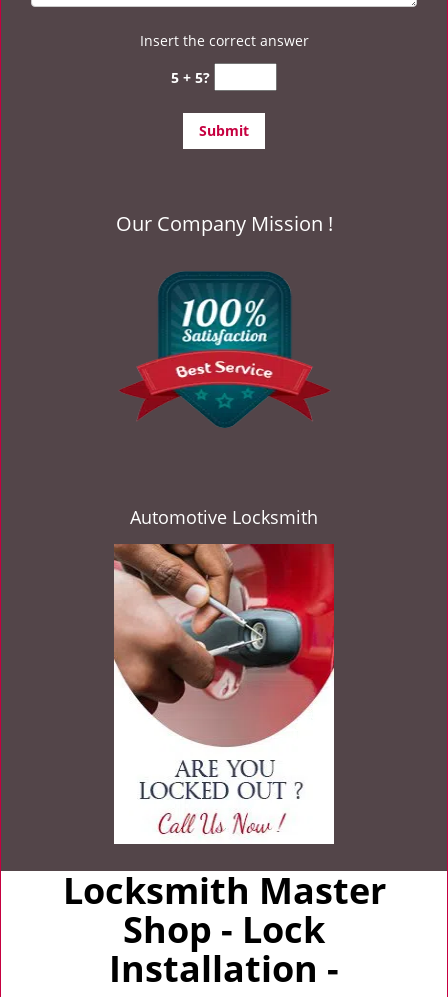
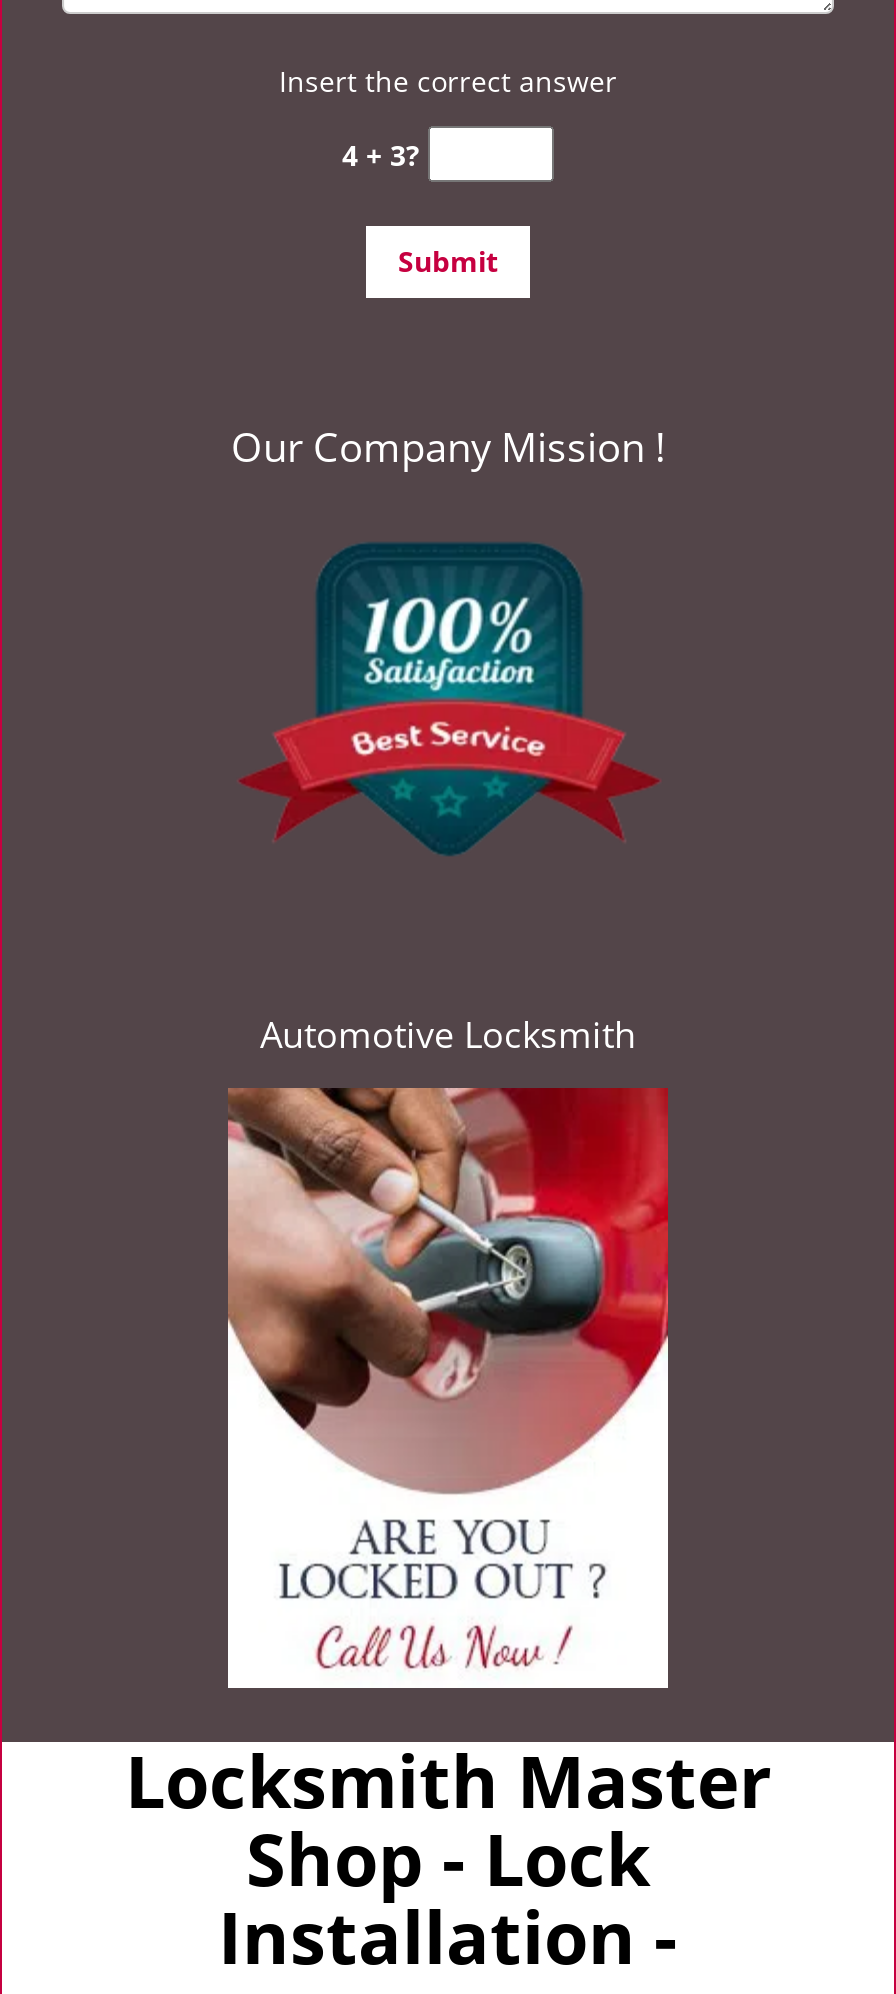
- 5 + 5?
+ 4 + 3?
